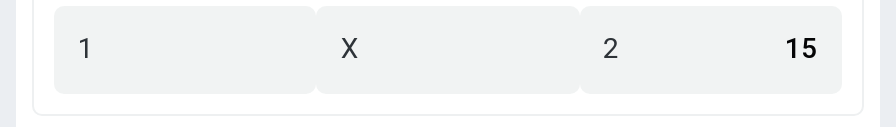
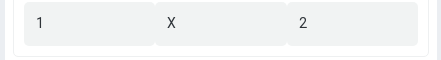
- 15
